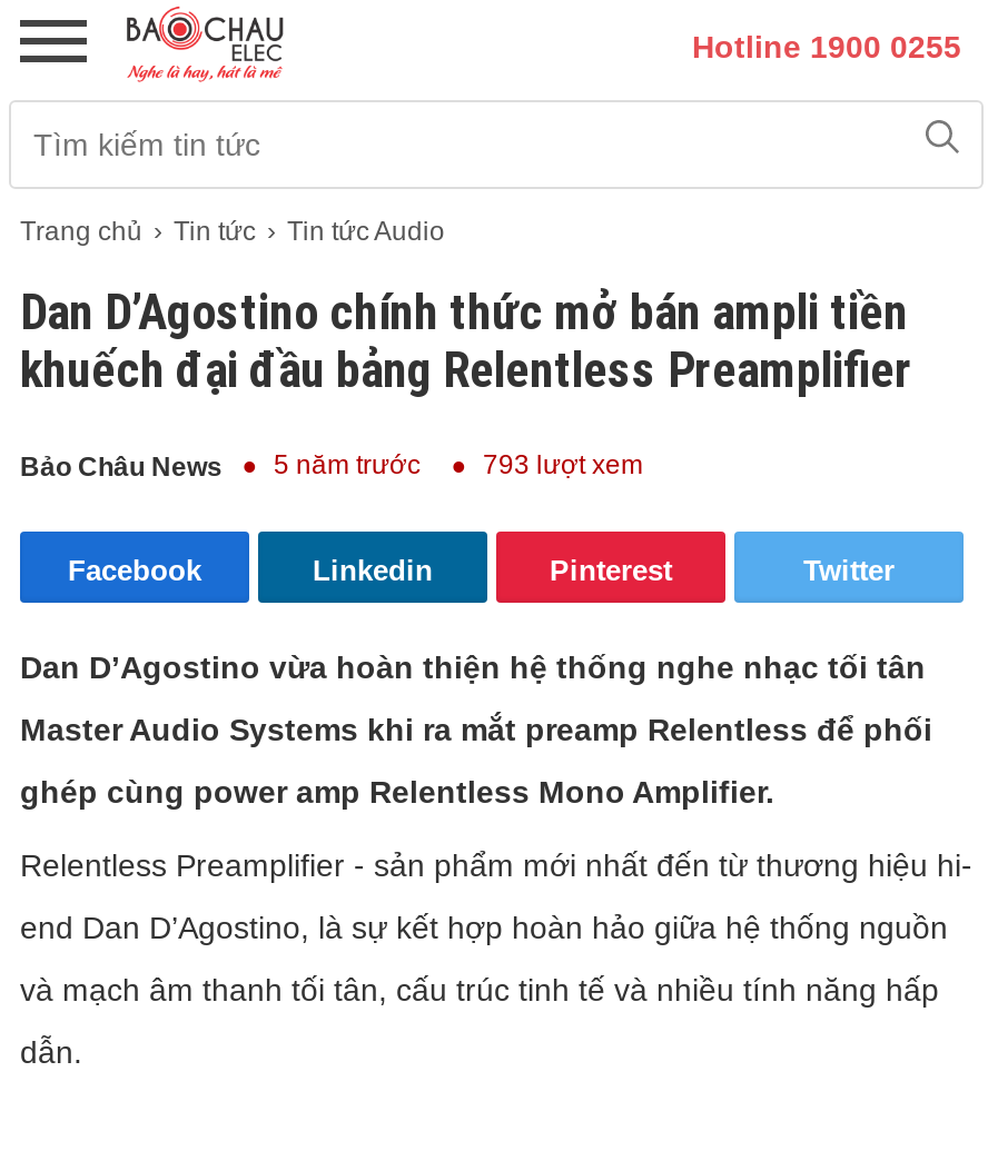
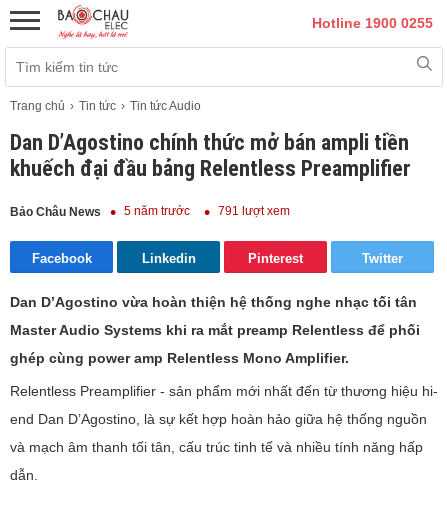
- Bảo Châu News 5 năm trước 793 lượt xem
+ Bảo Châu News 5 năm trước 791 lượt xem
